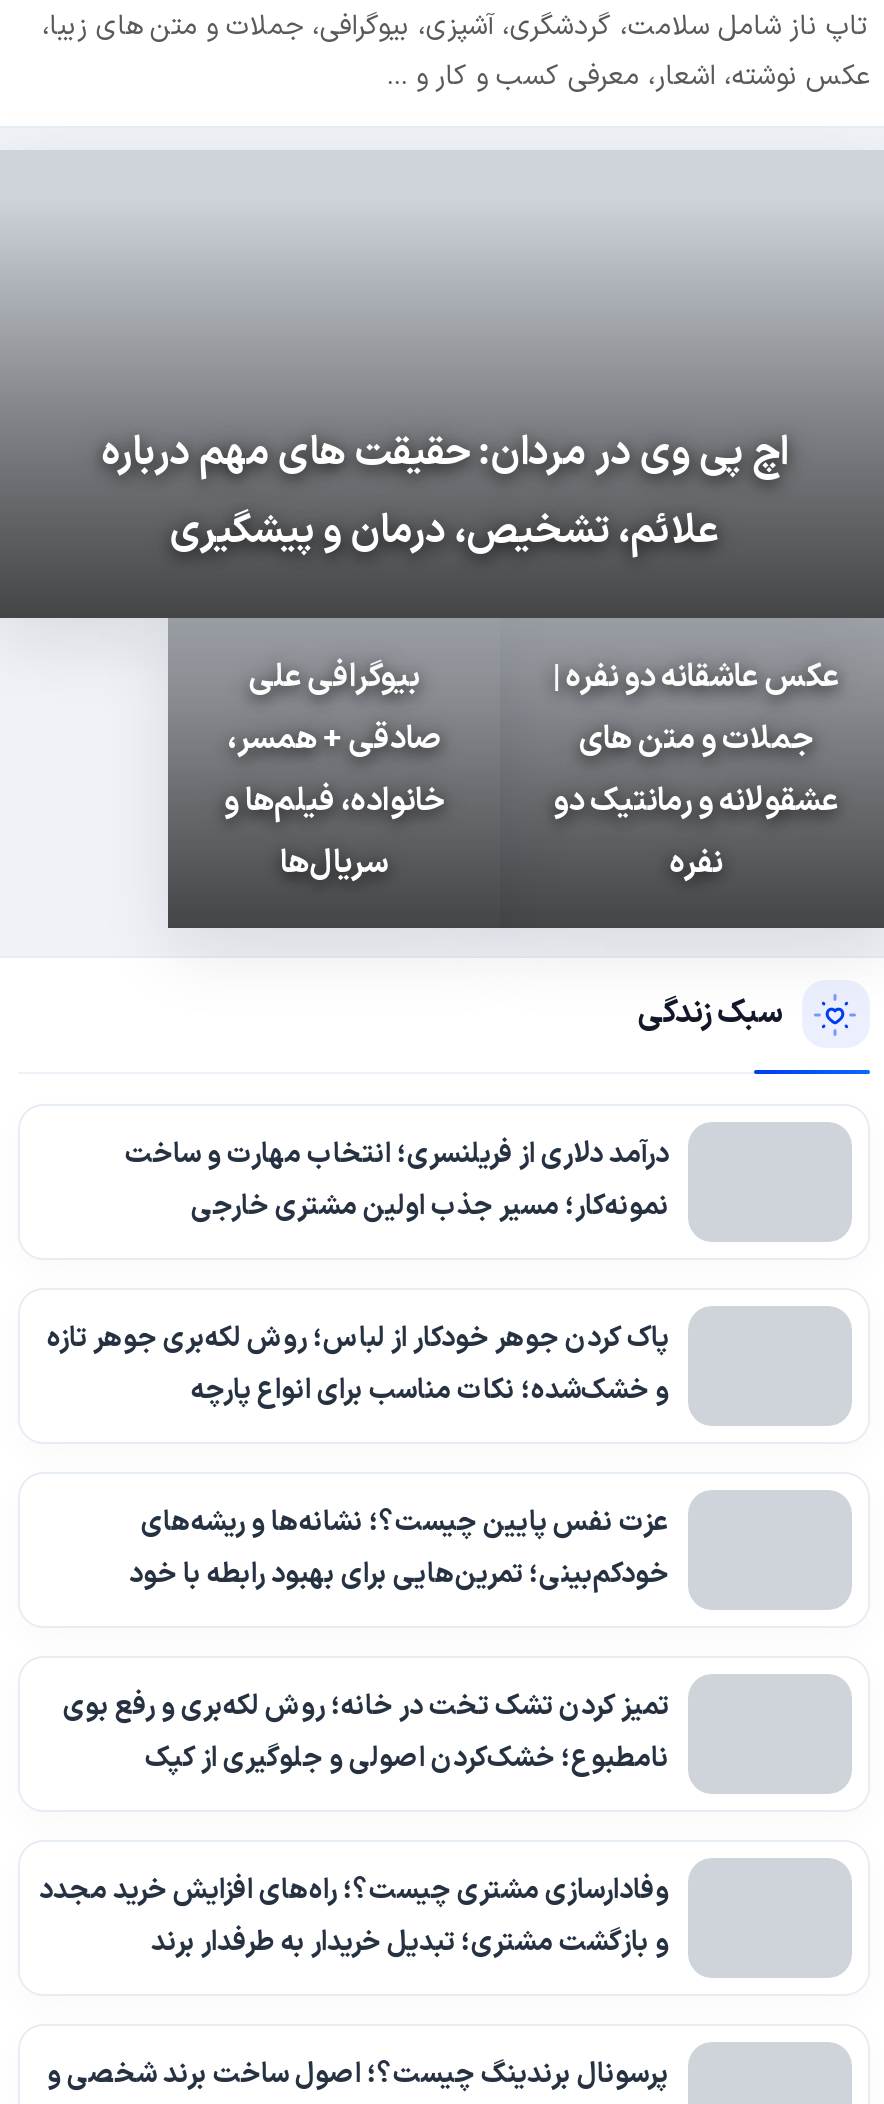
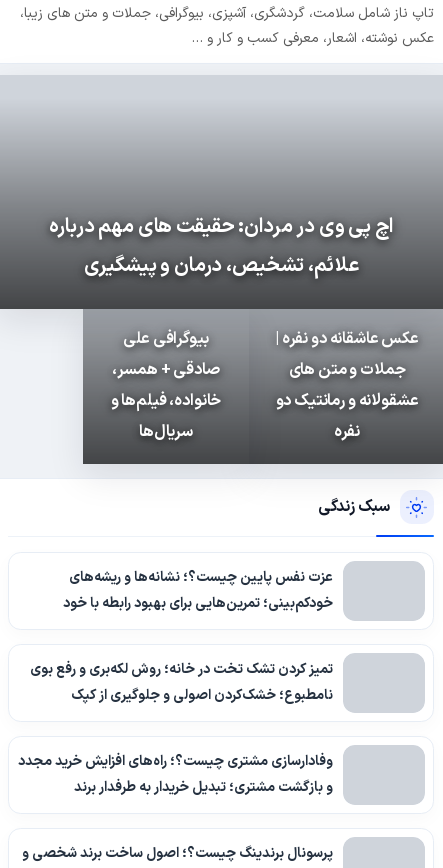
- درآمد دلاری از فریلنسری؛ انتخاب مهارت و ساخت
- نمونه‌کار؛ مسیر جذب اولین مشتری خارجی
- پاک کردن جوهر خودکار از لباس؛ روش لکه‌بری جوهر تازه
- و خشک‌شده؛ نکات مناسب برای انواع پارچه
